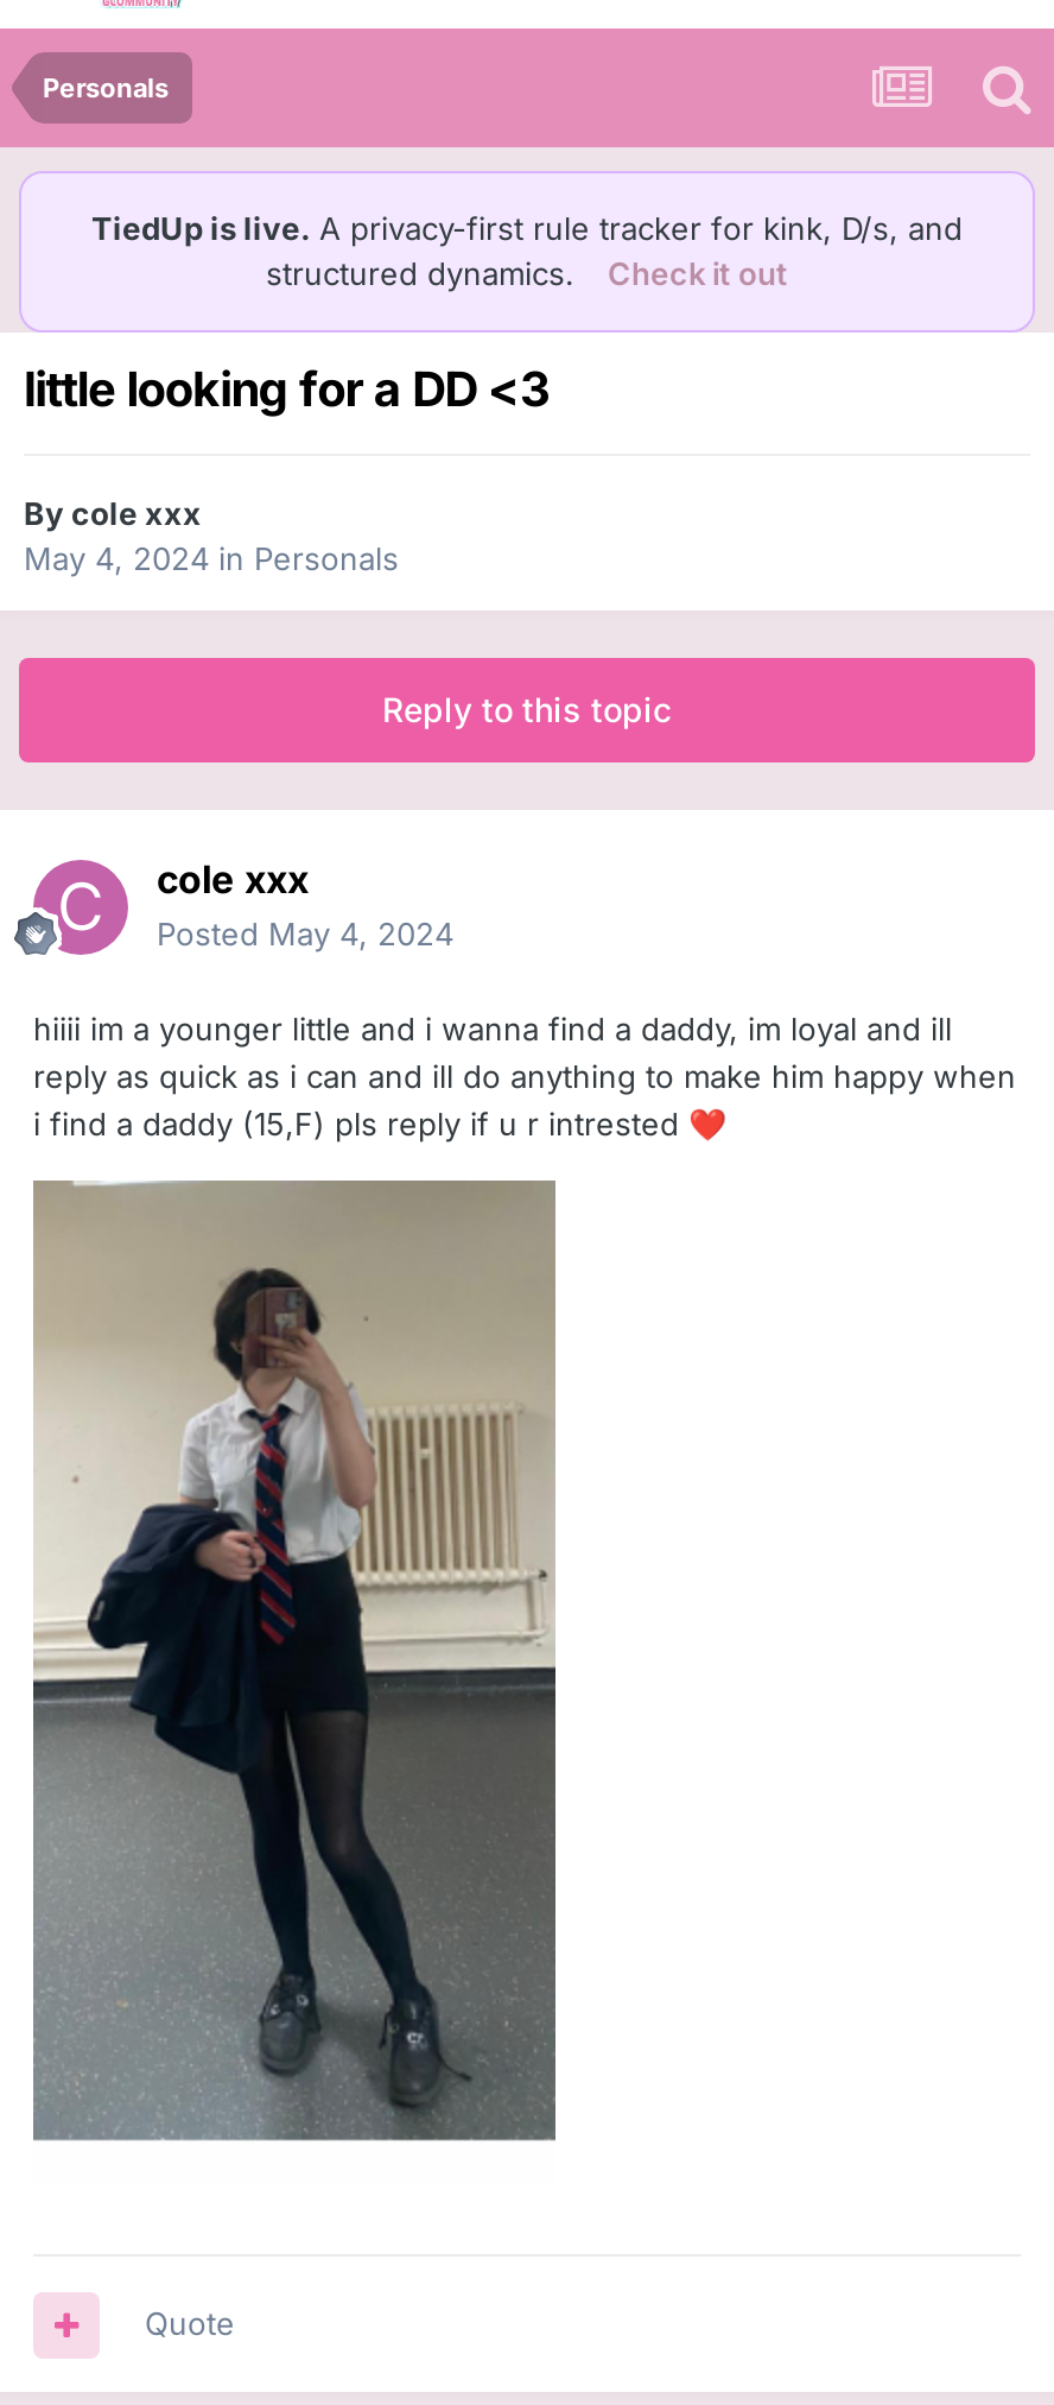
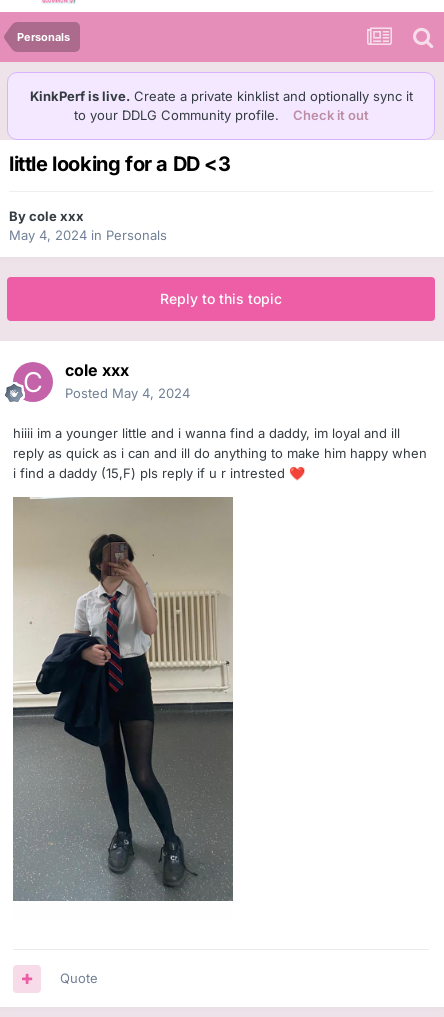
- TiedUp is live. A privacy-first rule tracker for kink, D/s, and
- structured dynamics.
+ KinkPerf is live. Create a private kinklist and optionally sync it
+ to your DDLG Community profile.
